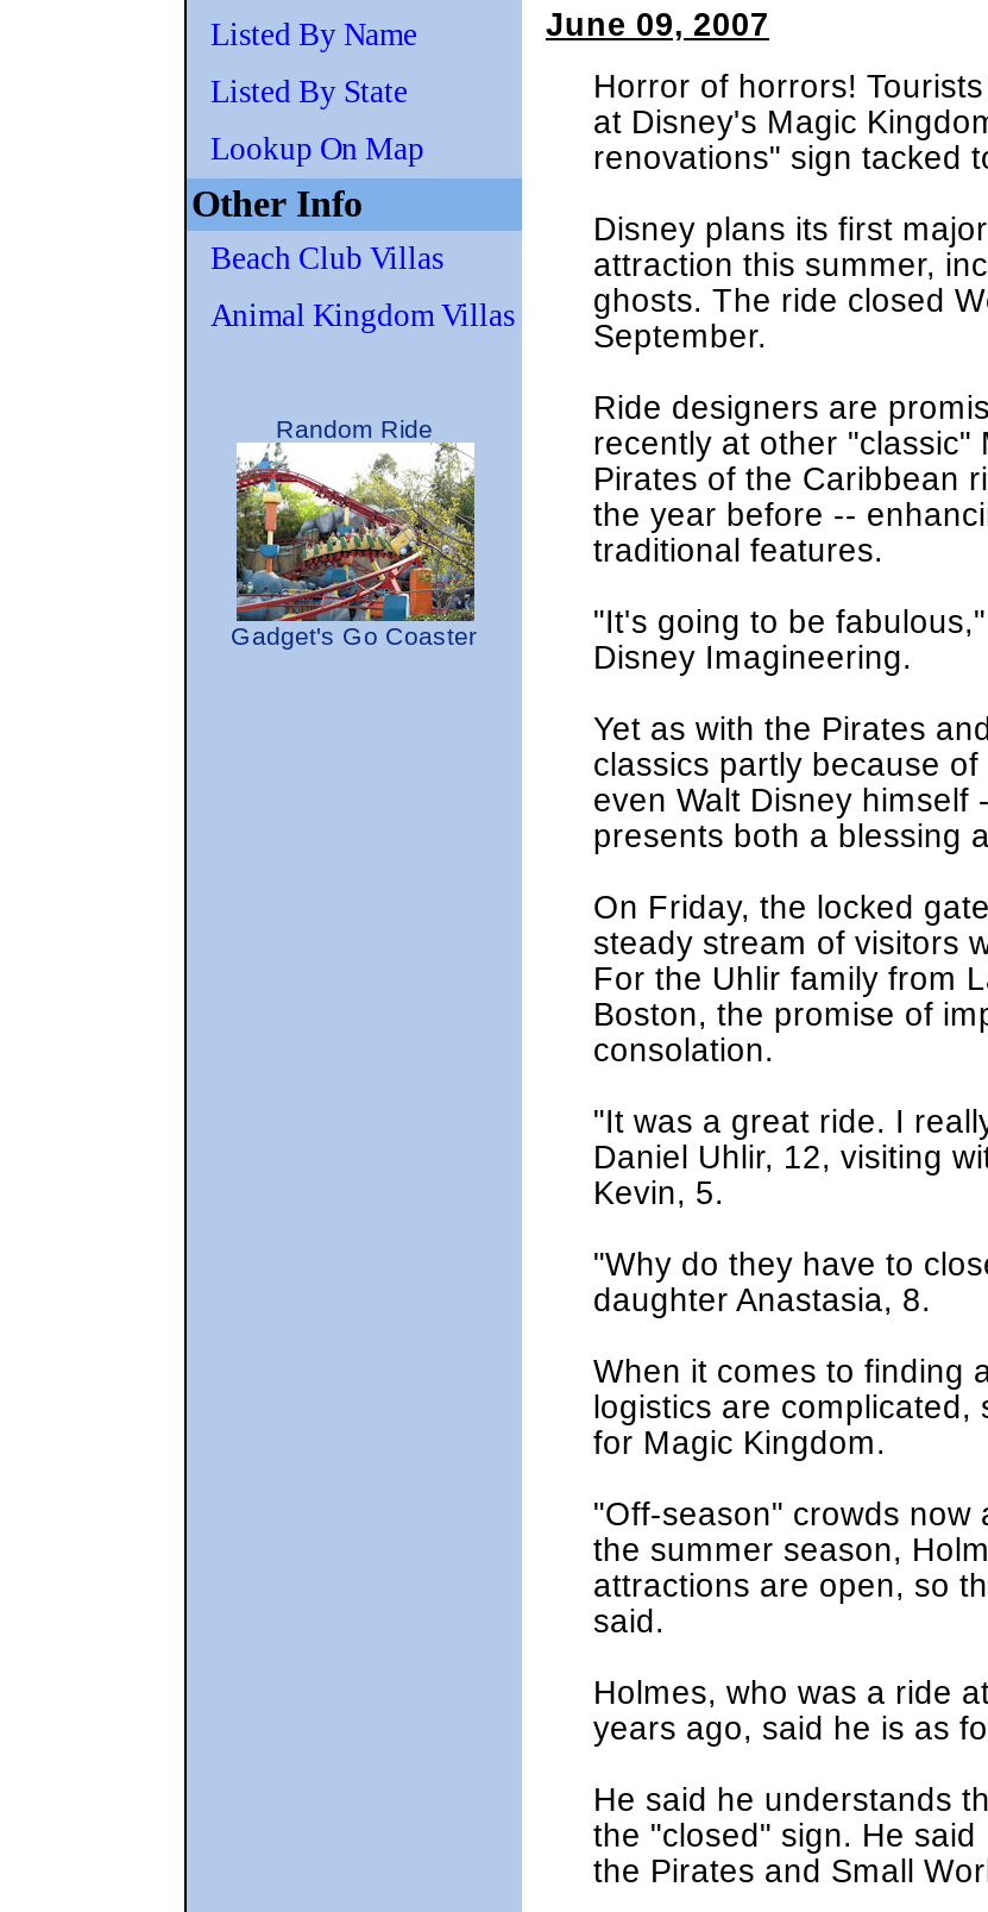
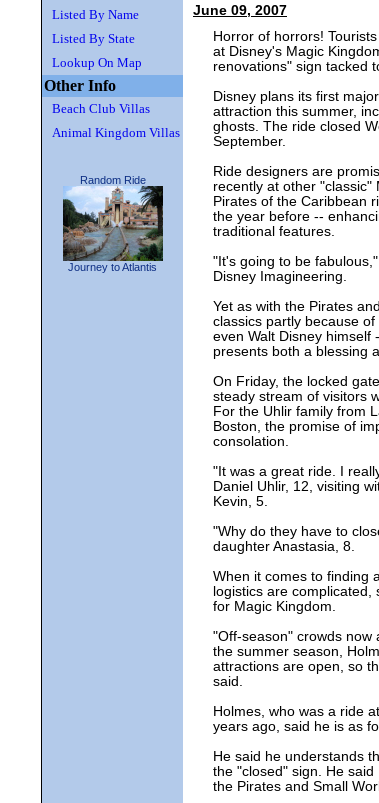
- [image]
- Gadget's Go Coaster
+ [image]
+ Journey to Atlantis
